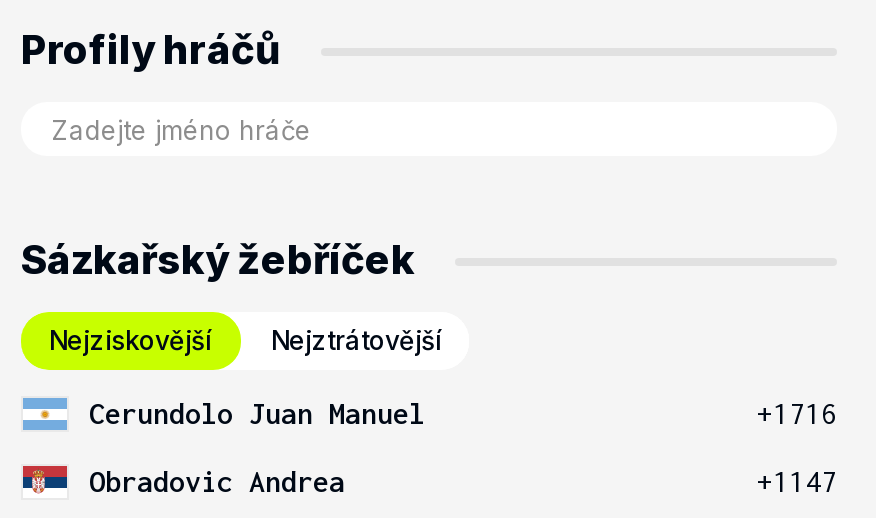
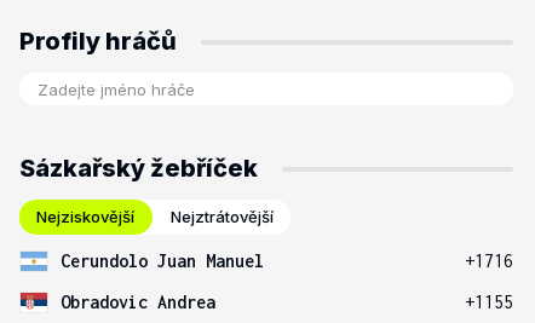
- +1147
+ +1155
